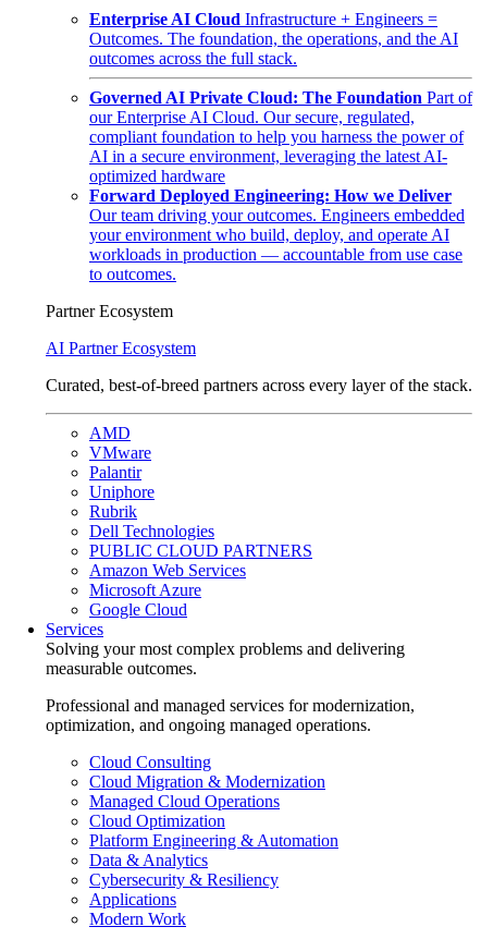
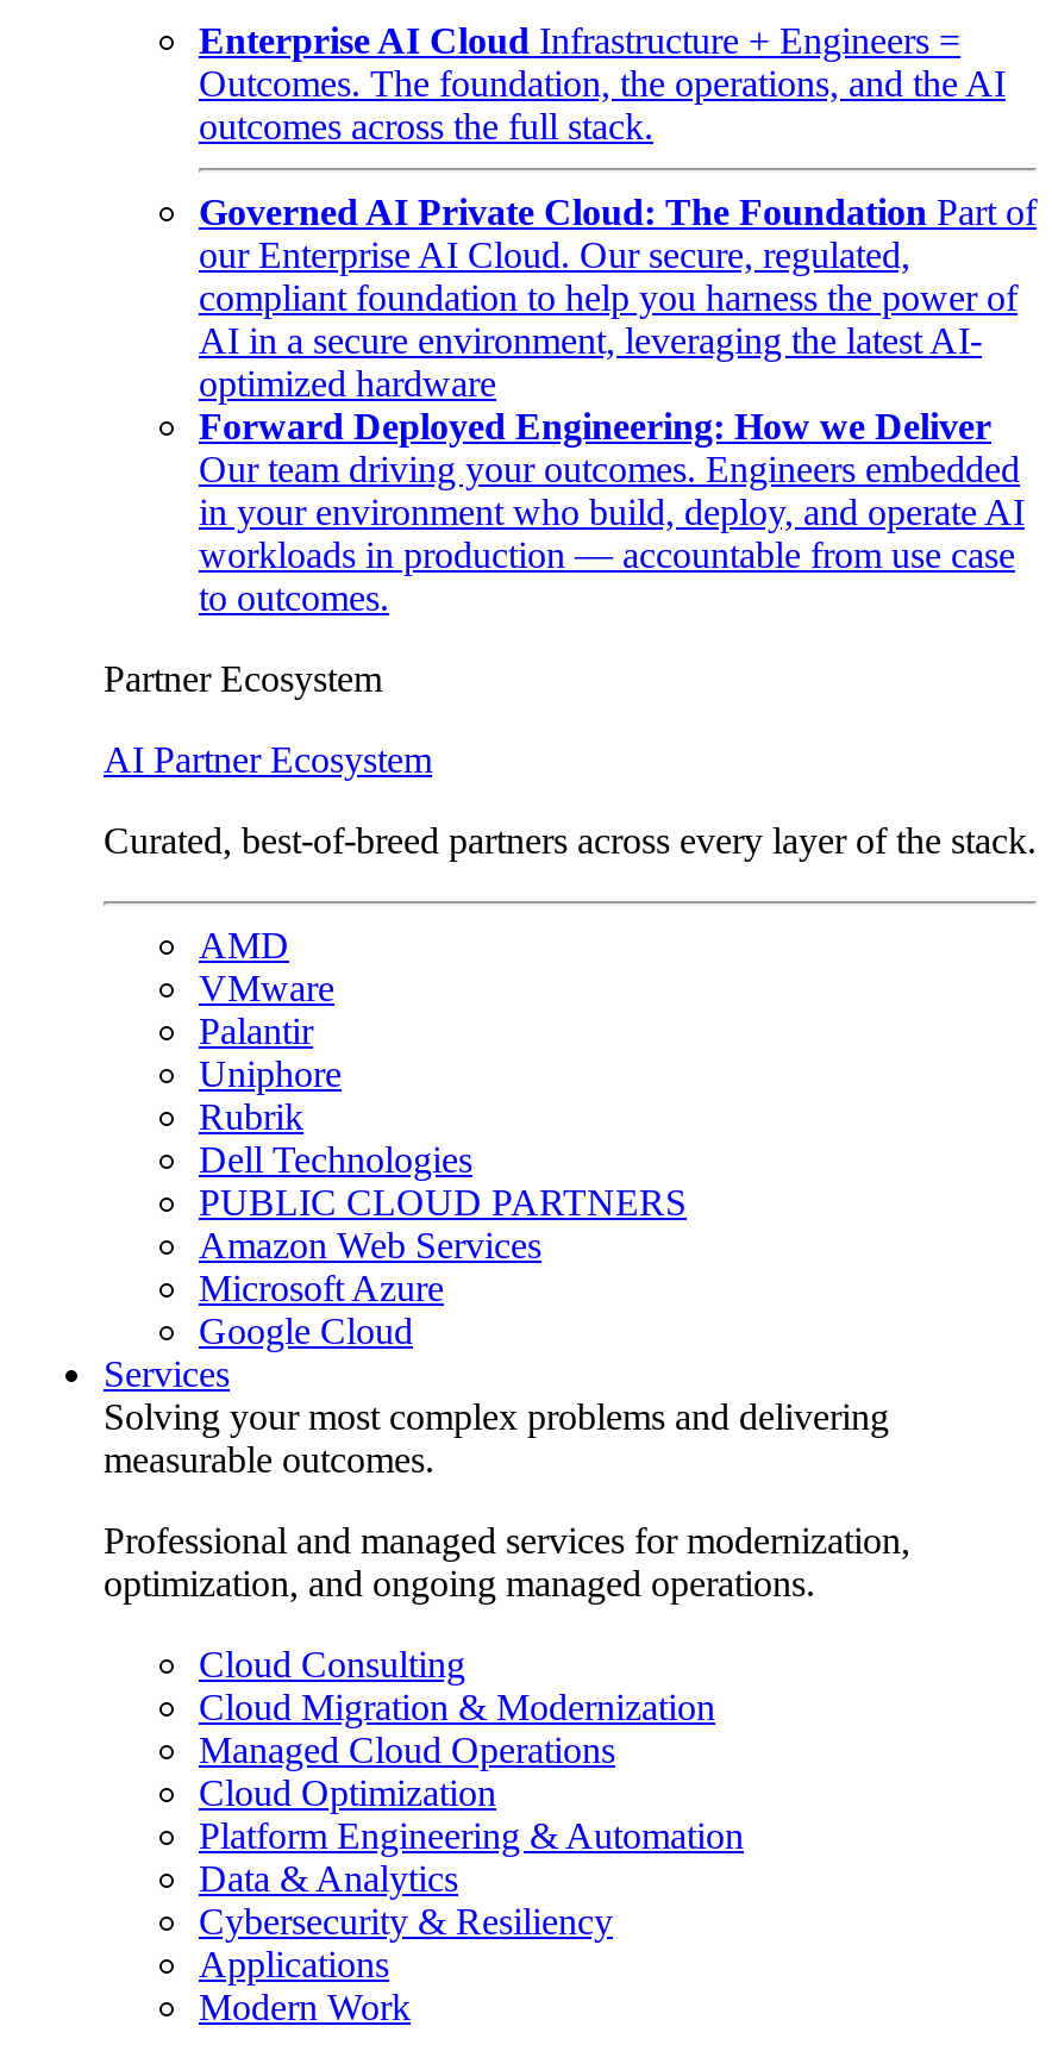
- your environment who build, deploy, and operate AI
+ in your environment who build, deploy, and operate AI
